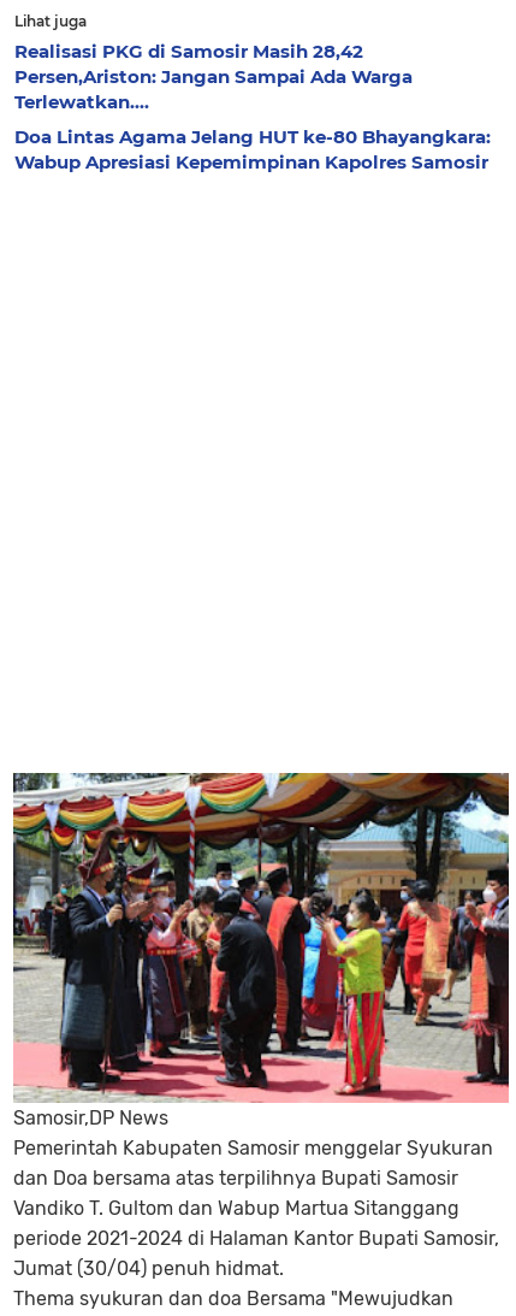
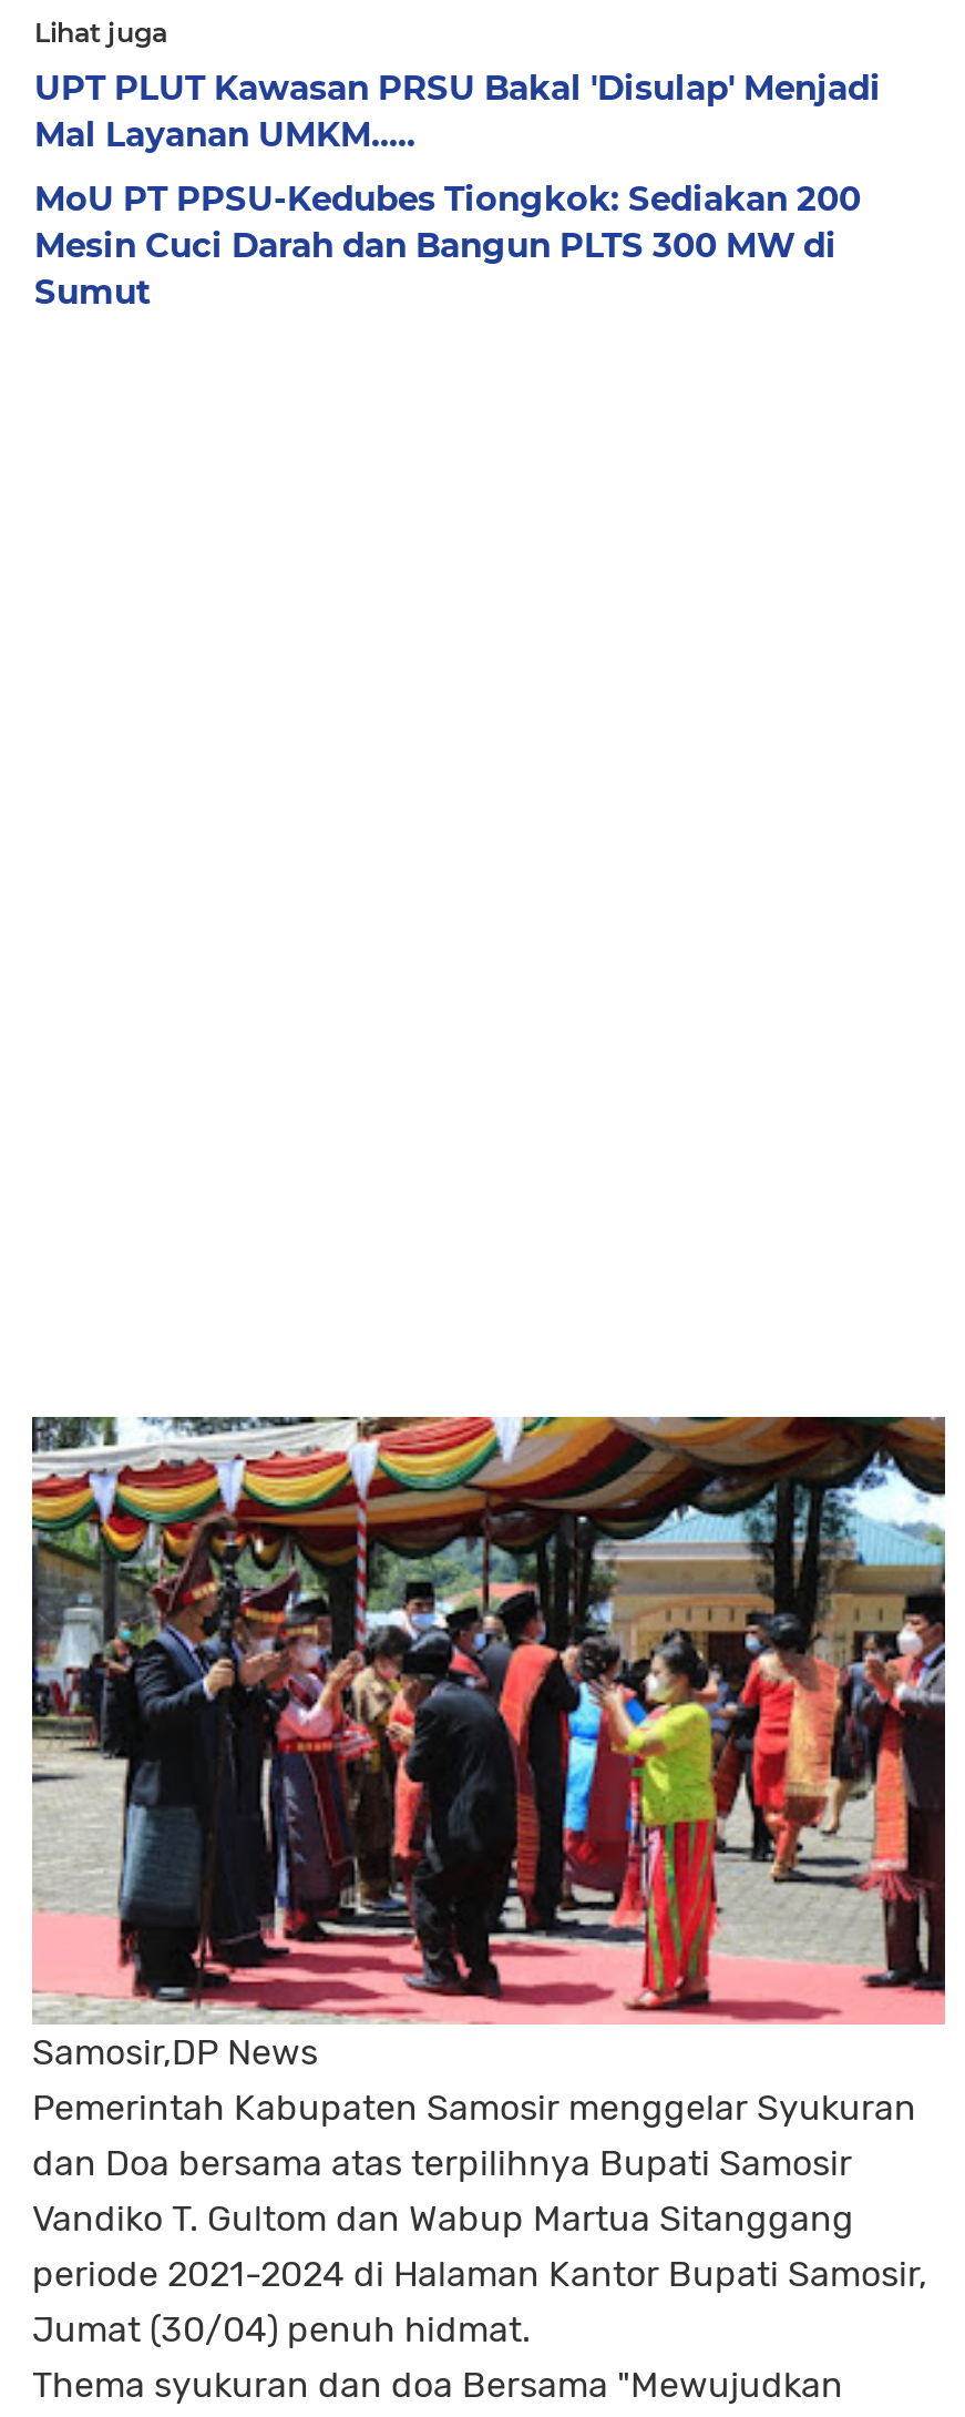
- Realisasi PKG di Samosir Masih 28,42
- Persen,Ariston: Jangan Sampai Ada Warga
- Terlewatkan....
+ UPT PLUT Kawasan PRSU Bakal 'Disulap' Menjadi
+ Mal Layanan UMKM.....

- Doa Lintas Agama Jelang HUT ke-80 Bhayangkara:
- Wabup Apresiasi Kepemimpinan Kapolres Samosir
+ MoU PT PPSU-Kedubes Tiongkok: Sediakan 200
+ Mesin Cuci Darah dan Bangun PLTS 300 MW di
+ Sumut
